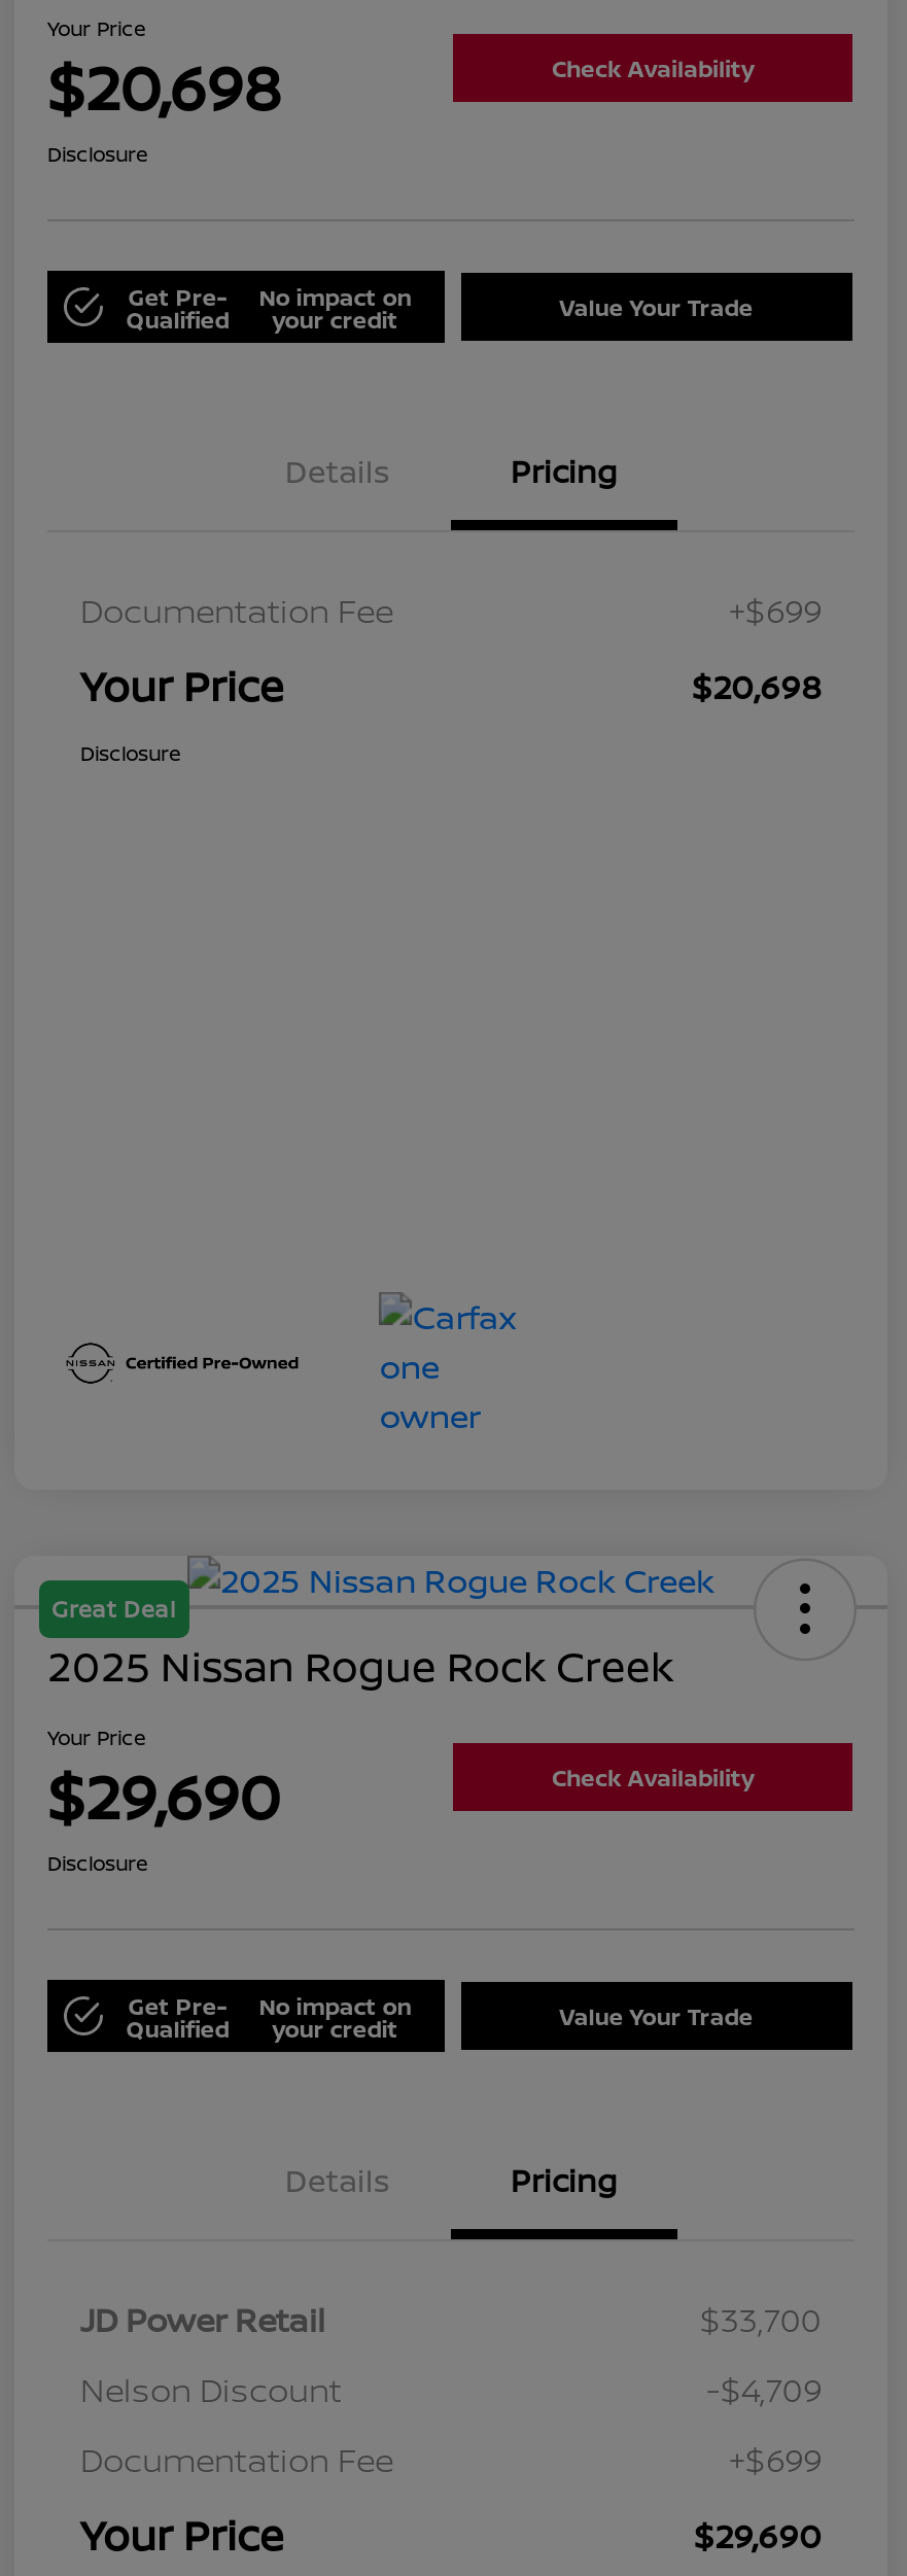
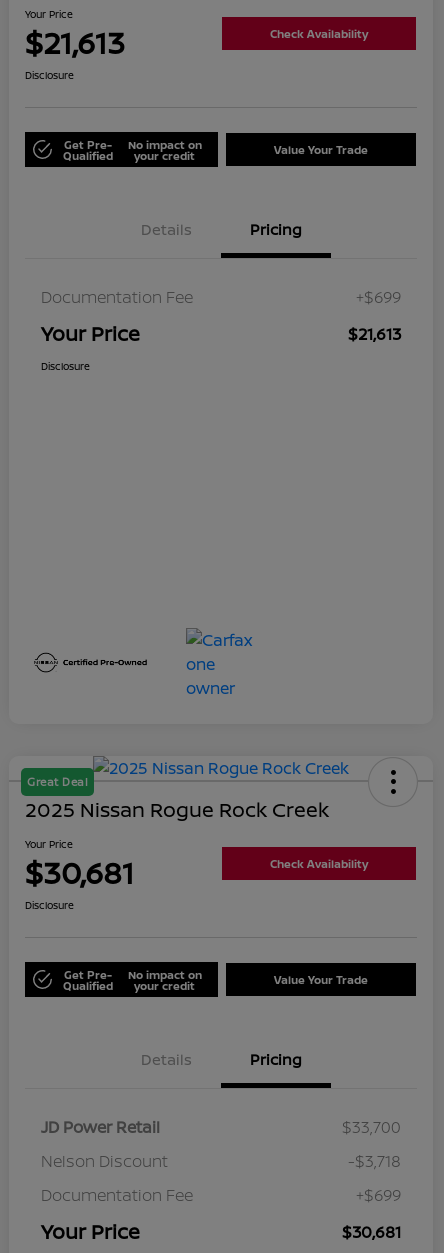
- $20,698
+ $21,613

- $20,698
+ $21,613

- $29,690
+ $30,681

- -$4,709
+ -$3,718

- $29,690
+ $30,681
